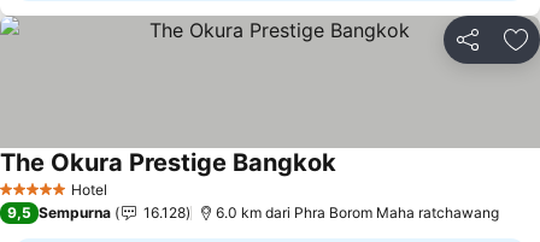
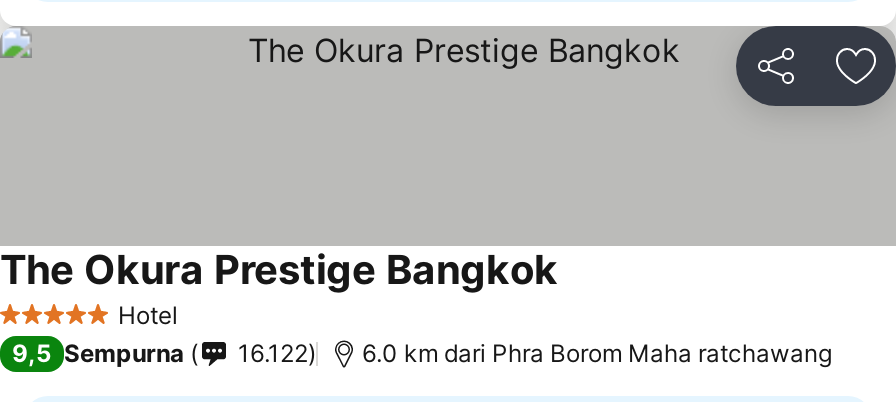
- 16.128
+ 16.122
